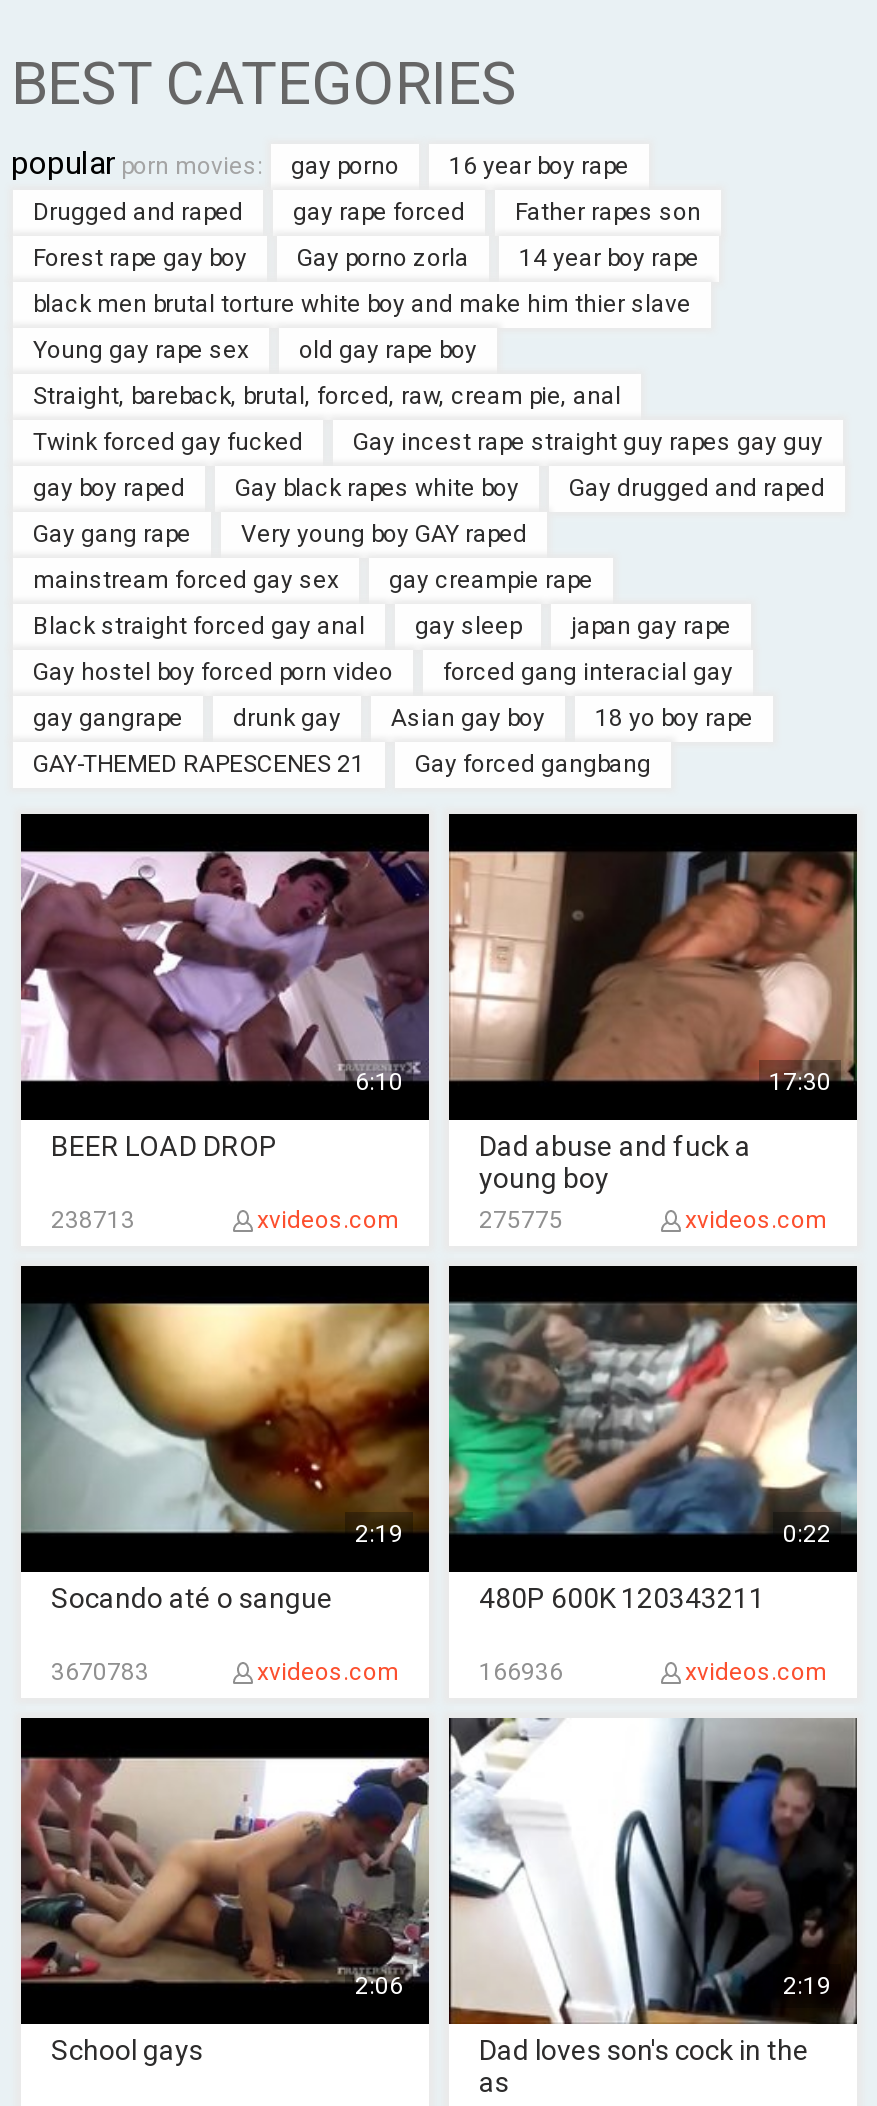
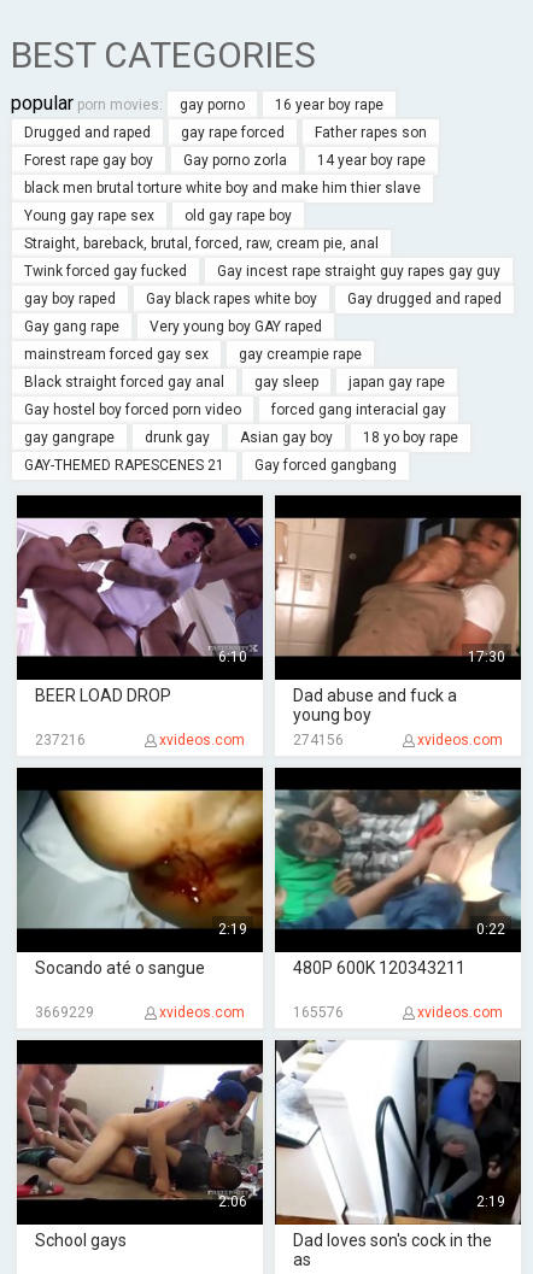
- 238713
+ 237216

- 275775
+ 274156

- 3670783
+ 3669229

- 166936
+ 165576
